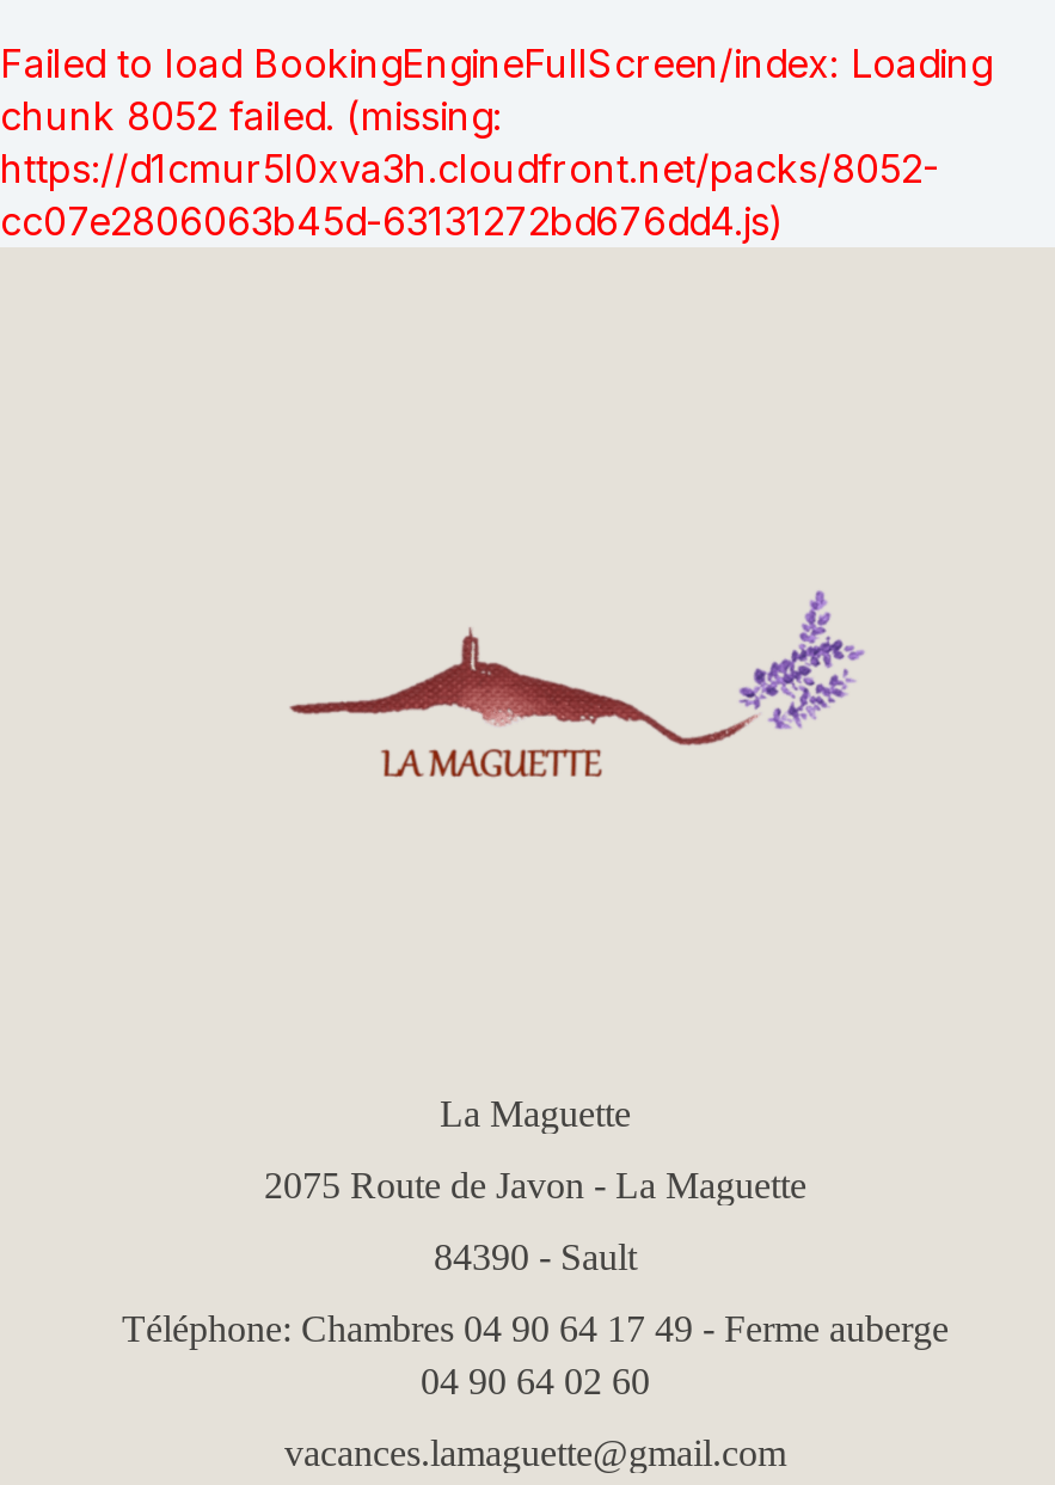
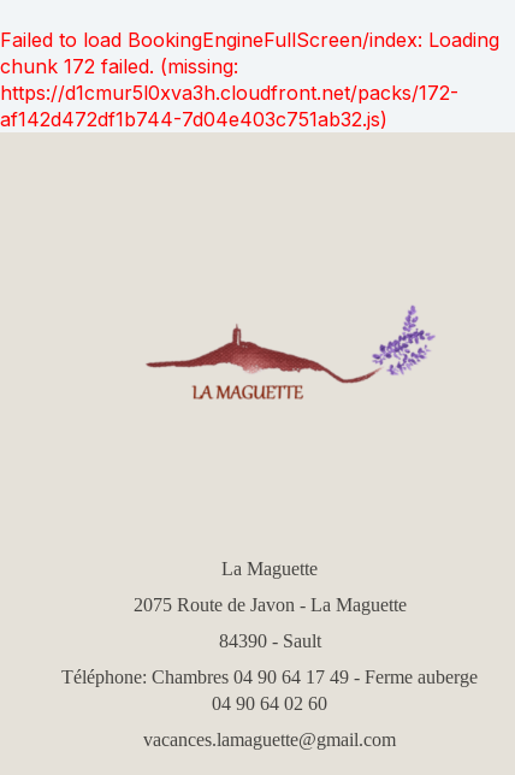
- chunk 8052 failed. (missing:
- https://d1cmur5l0xva3h.cloudfront.net/packs/8052-
- cc07e2806063b45d-63131272bd676dd4.js)
+ chunk 172 failed. (missing:
+ https://d1cmur5l0xva3h.cloudfront.net/packs/172-
+ af142d472df1b744-7d04e403c751ab32.js)
